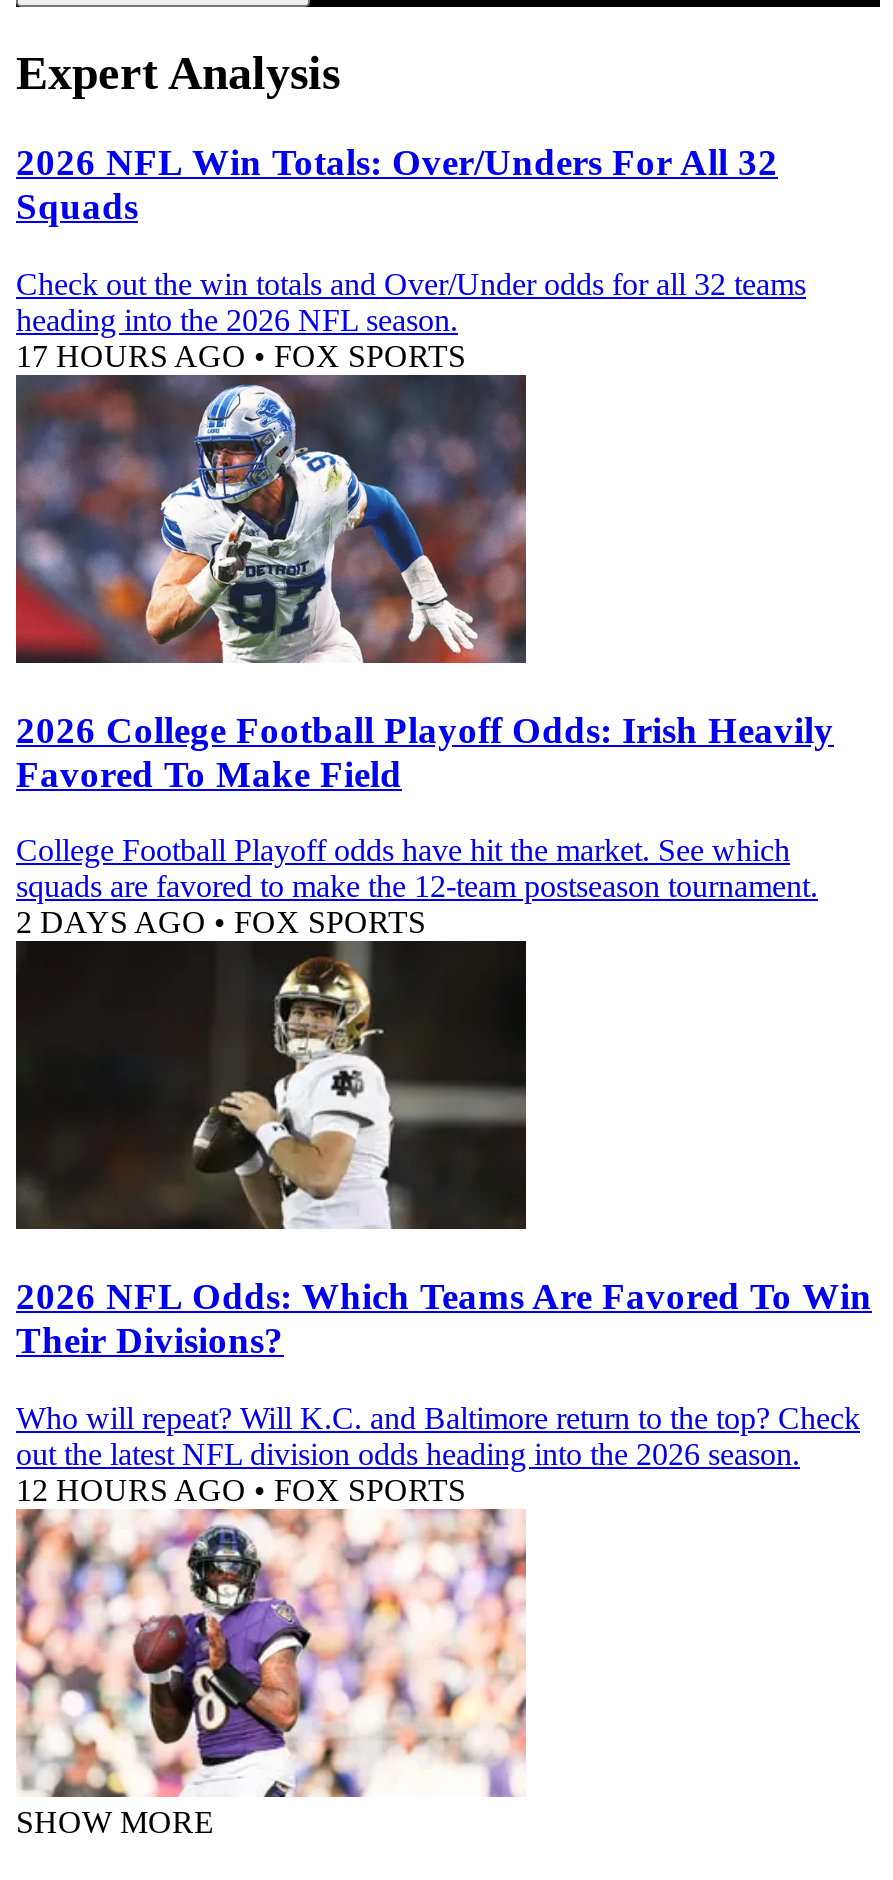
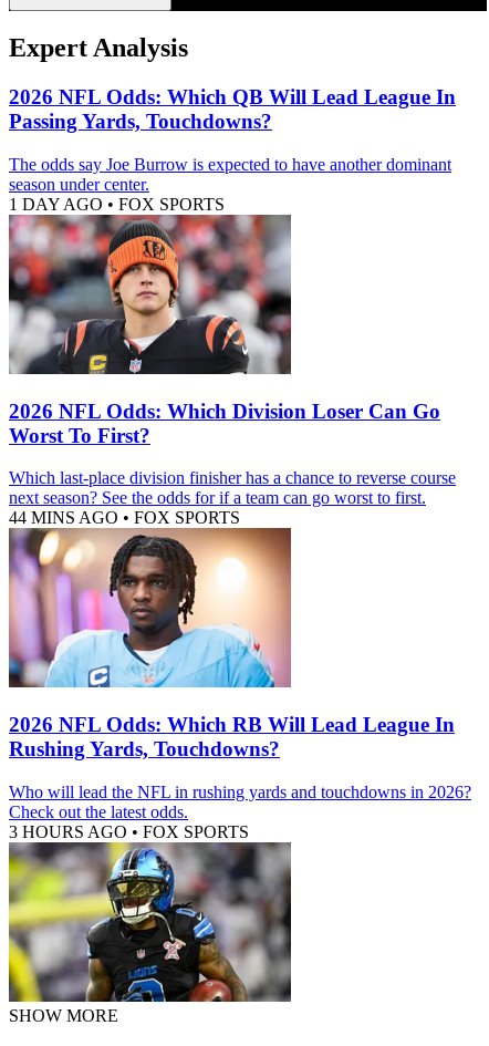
- 2026 NFL Win Totals: Over/Unders For All 32
- Squads
+ 2026 NFL Odds: Which QB Will Lead League In
+ Passing Yards, Touchdowns?

- Check out the win totals and Over/Under odds for all 32 teams
- heading into the 2026 NFL season.
- 17 HOURS AGO • FOX SPORTS
+ The odds say Joe Burrow is expected to have another dominant
+ season under center.
+ 1 DAY AGO • FOX SPORTS

- [image]
- 2026 College Football Playoff Odds: Irish Heavily
- Favored To Make Field
+ [image]
+ 2026 NFL Odds: Which Division Loser Can Go
+ Worst To First?

- [image]
- College Football Playoff odds have hit the market. See which
- squads are favored to make the 12-team postseason tournament.
- 2 DAYS AGO • FOX SPORTS
+ [image]
+ Which last-place division finisher has a chance to reverse course
+ next season? See the odds for if a team can go worst to first.
+ 44 MINS AGO • FOX SPORTS

- 2026 NFL Odds: Which Teams Are Favored To Win
- Their Divisions?
+ 2026 NFL Odds: Which RB Will Lead League In
+ Rushing Yards, Touchdowns?

- Who will repeat? Will K.C. and Baltimore return to the top? Check
- out the latest NFL division odds heading into the 2026 season.
- 12 HOURS AGO • FOX SPORTS
+ Who will lead the NFL in rushing yards and touchdowns in 2026?
+ Check out the latest odds.
+ 3 HOURS AGO • FOX SPORTS

- [image]
+ [image]
